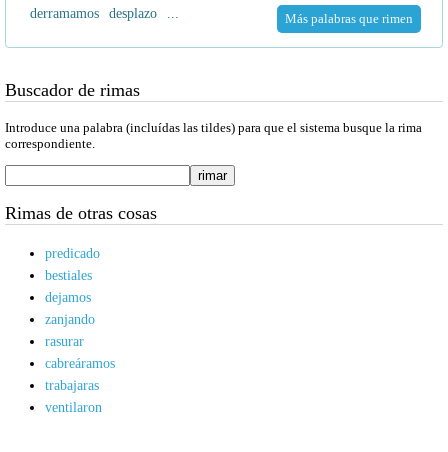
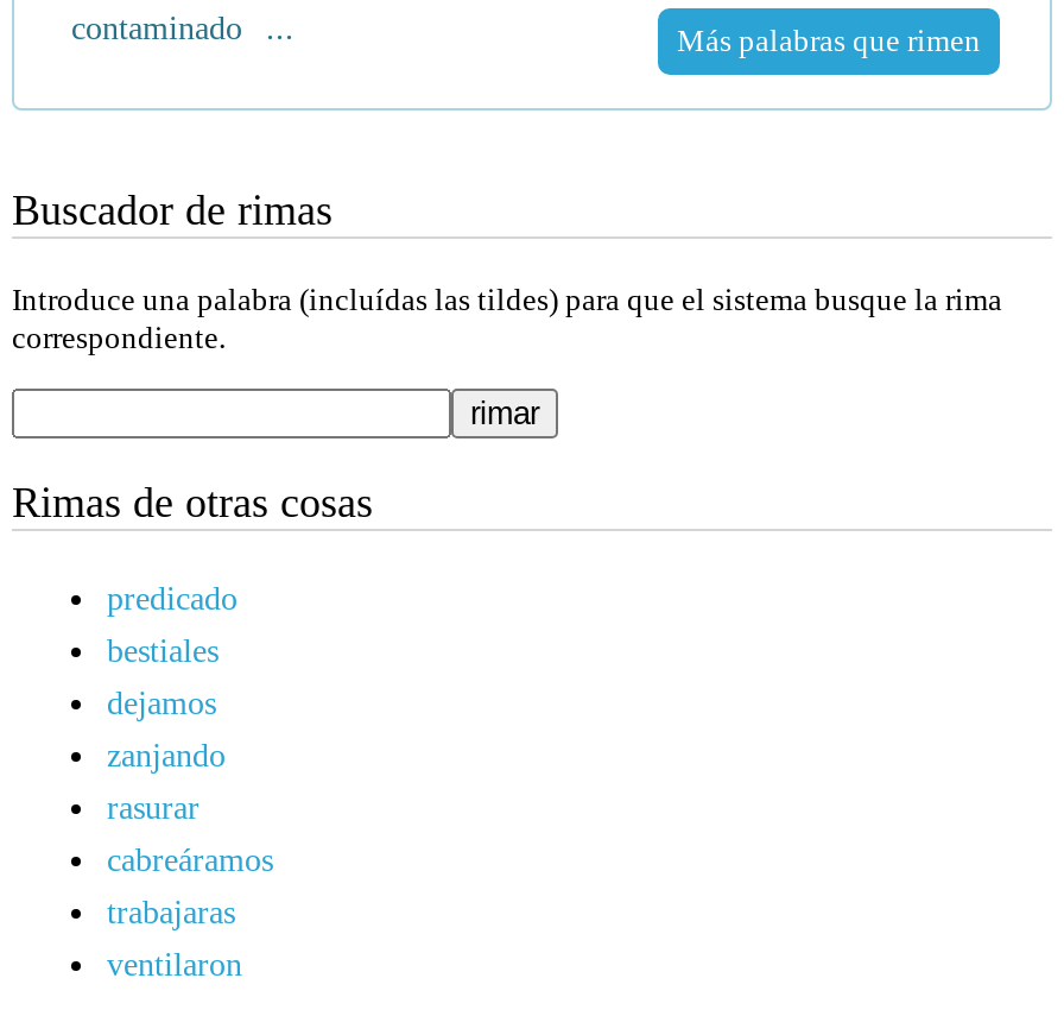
- derramamos
- desplazo
+ contaminado
